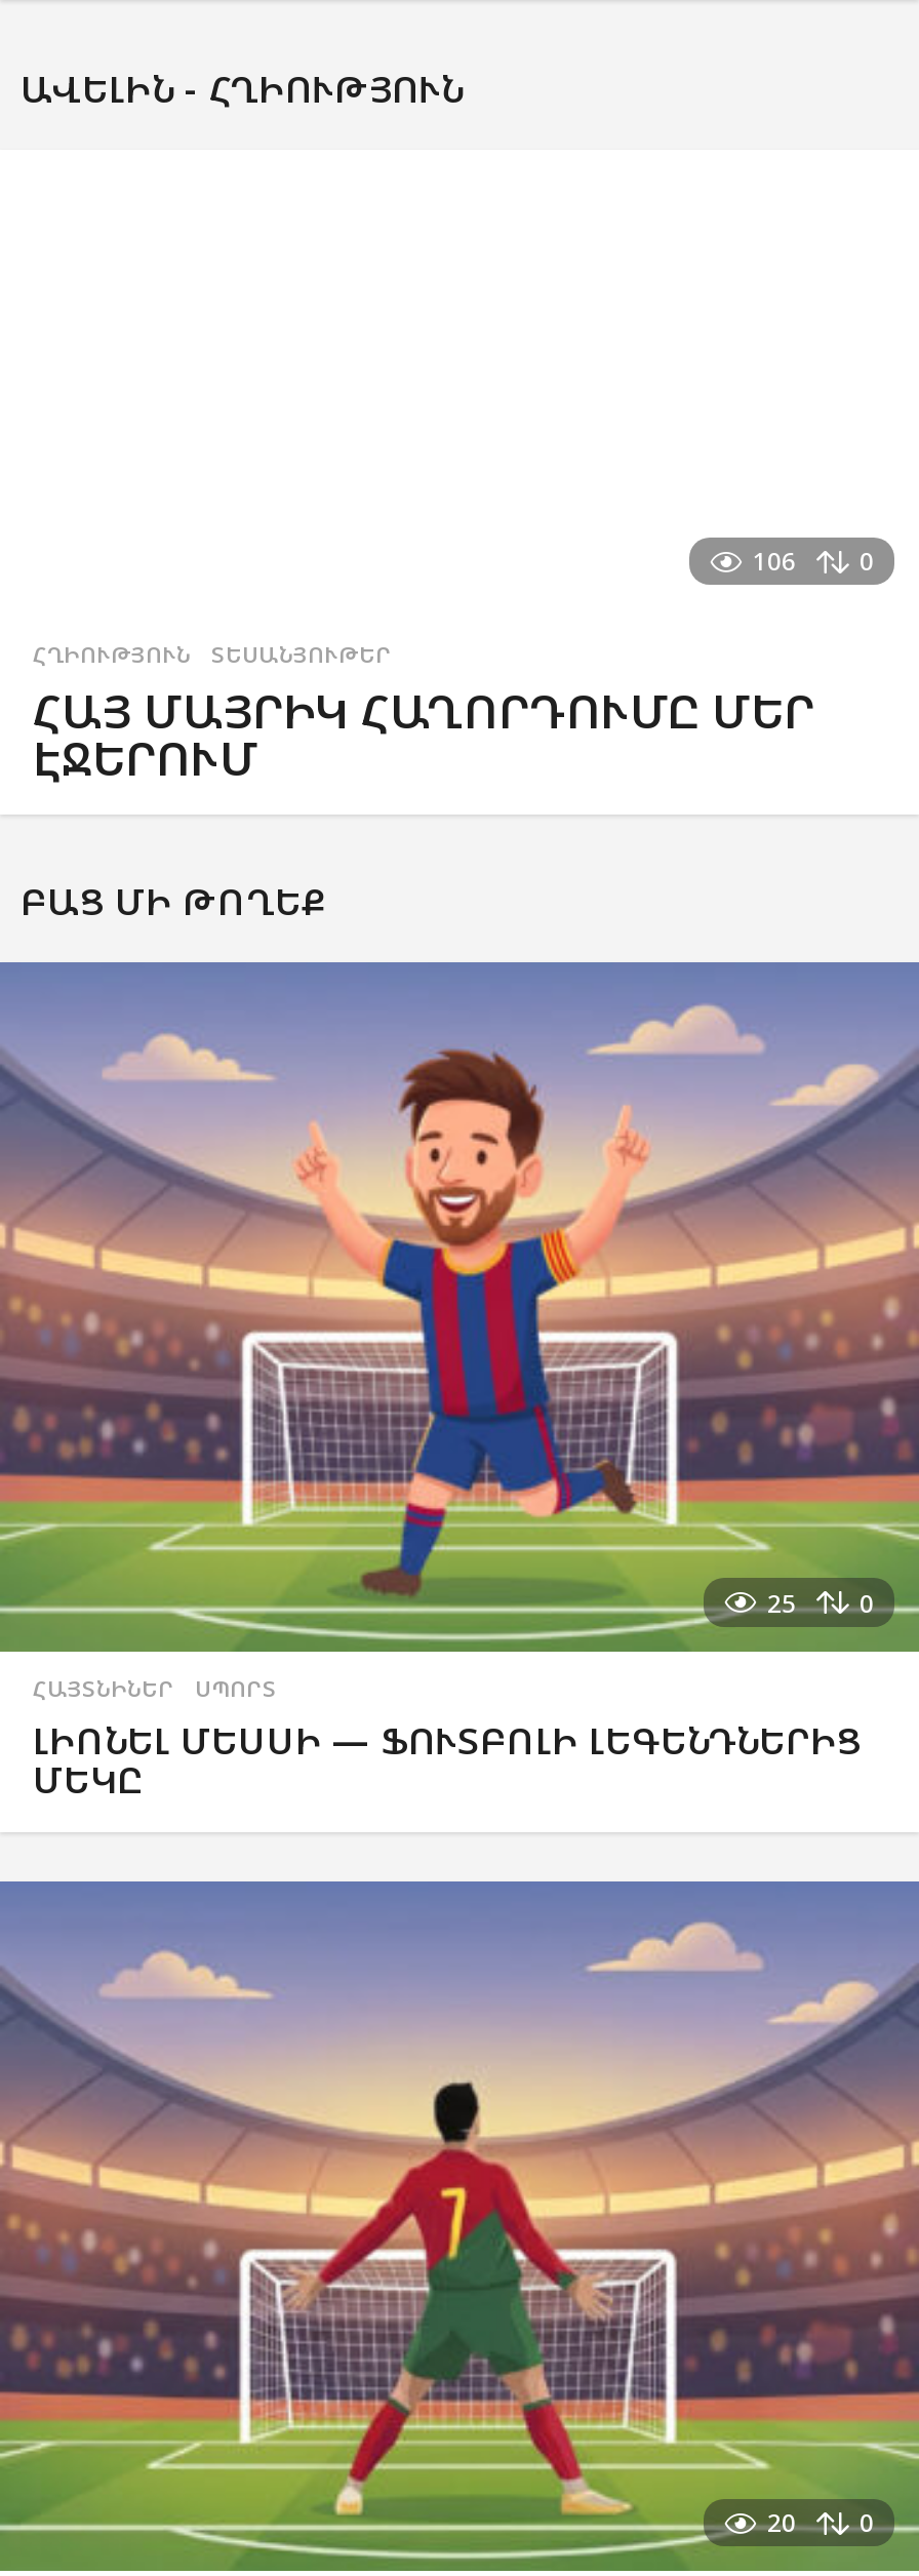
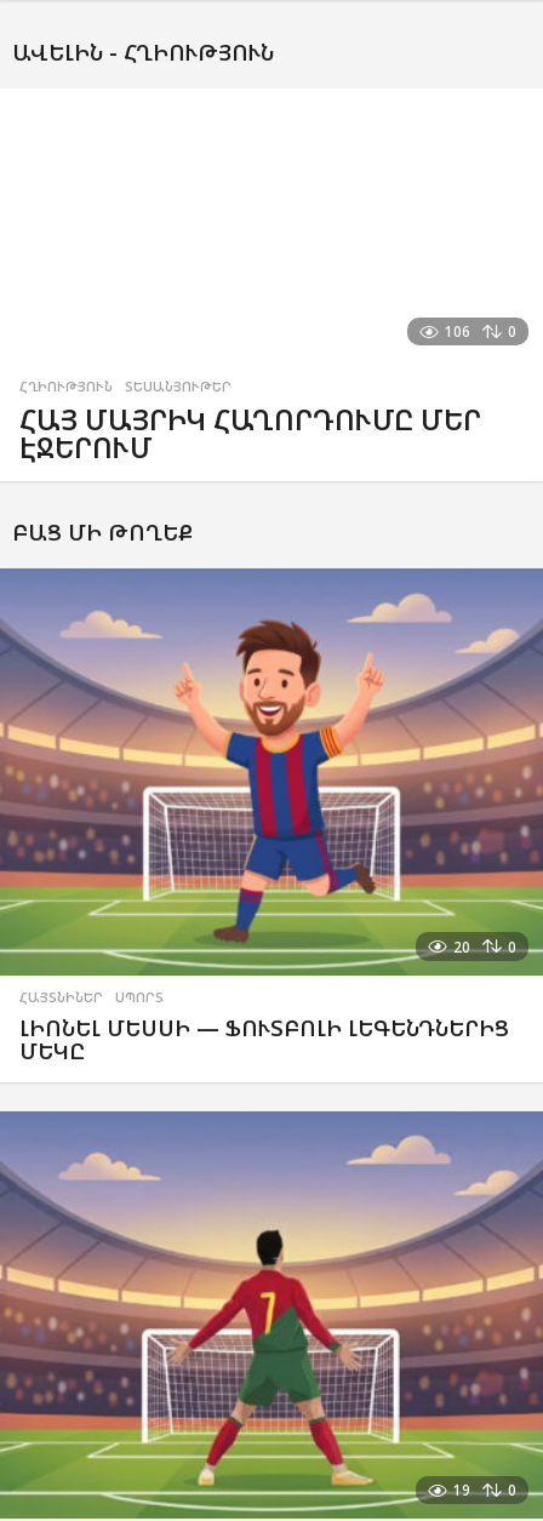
- 25 0
+ 20 0

- 20 0
+ 19 0
